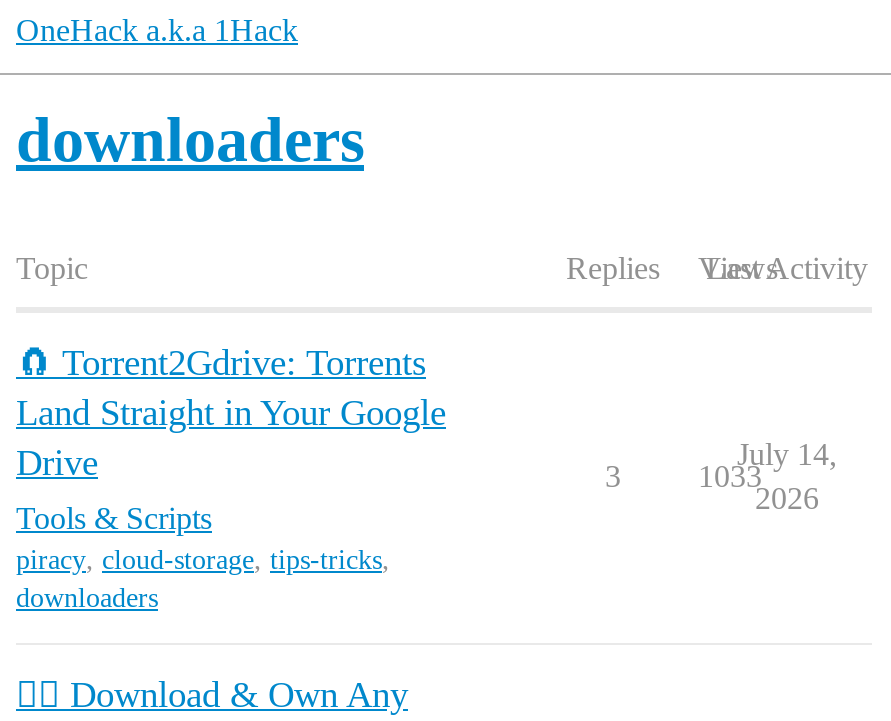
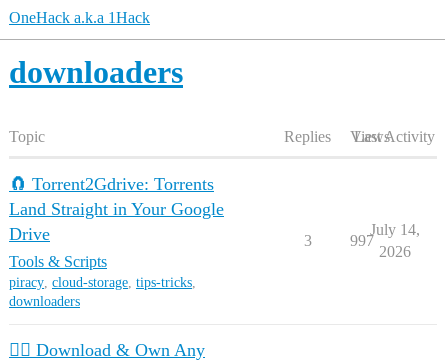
- 1033
+ 997
